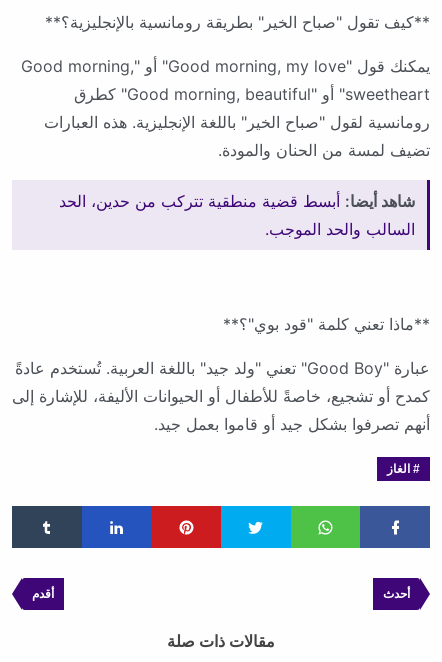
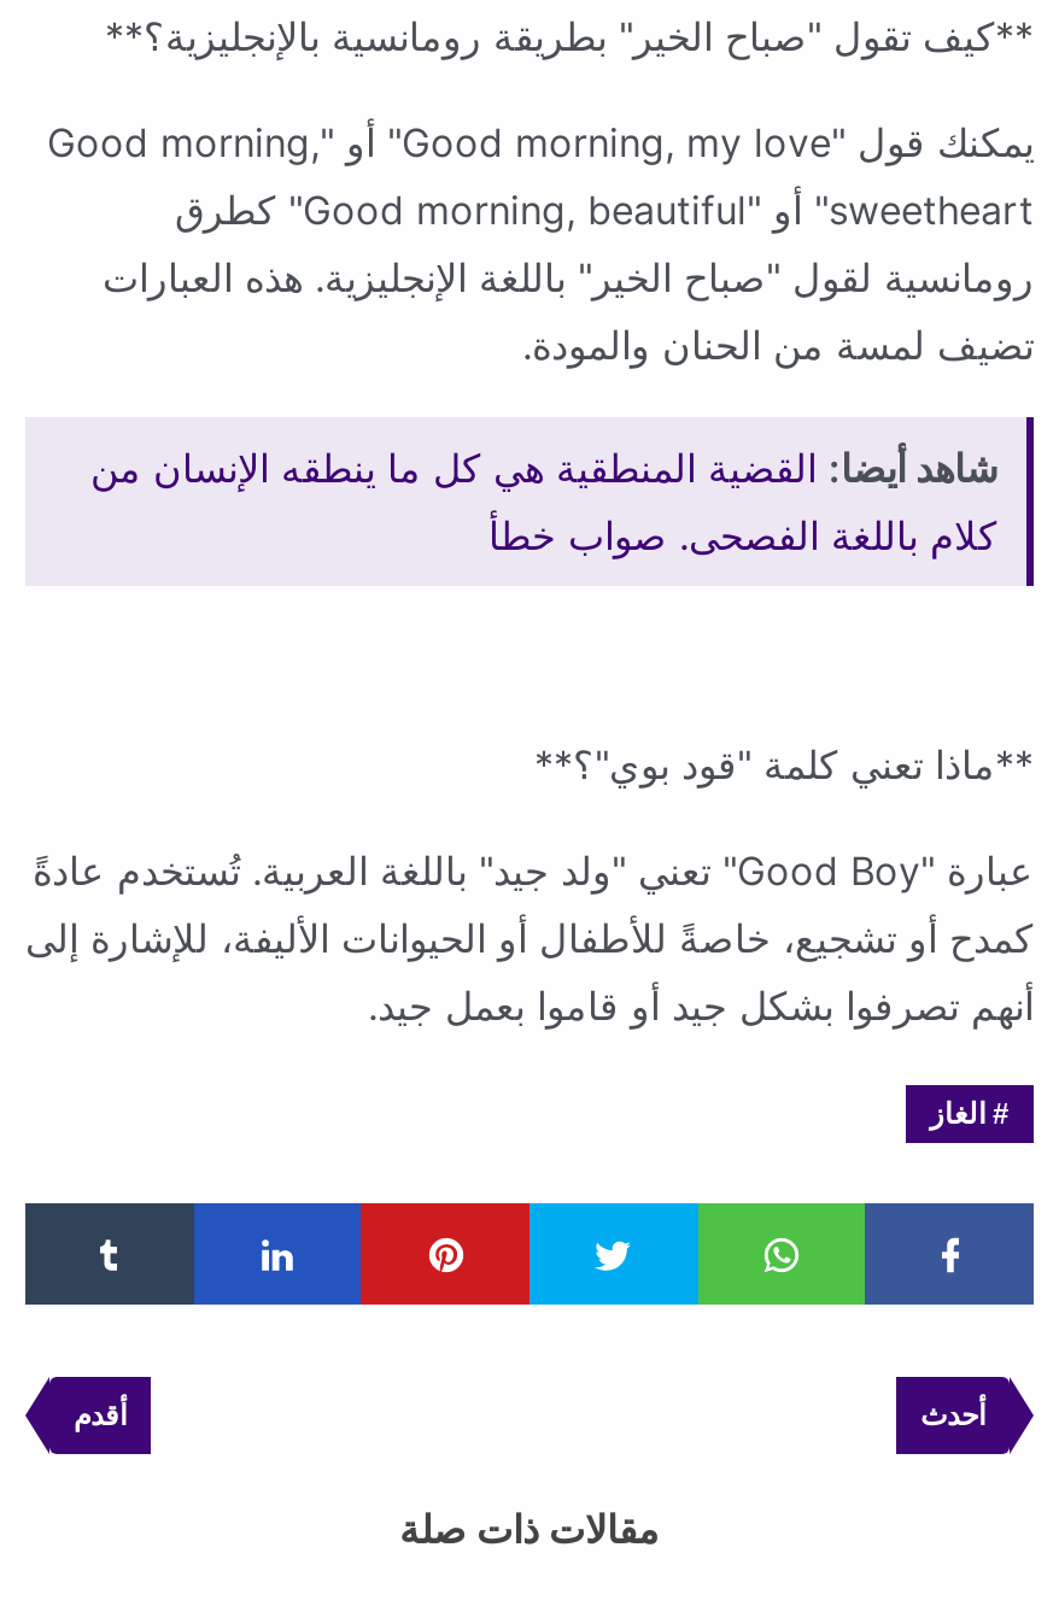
- شاهد أيضا: أبسط قضية منطقية تتركب من حدين، الحد
- السالب والحد الموجب.
+ شاهد أيضا: القضية المنطقية هي كل ما ينطقه الإنسان من
+ كلام باللغة الفصحى. صواب خطأ
